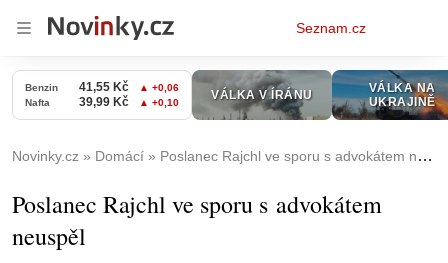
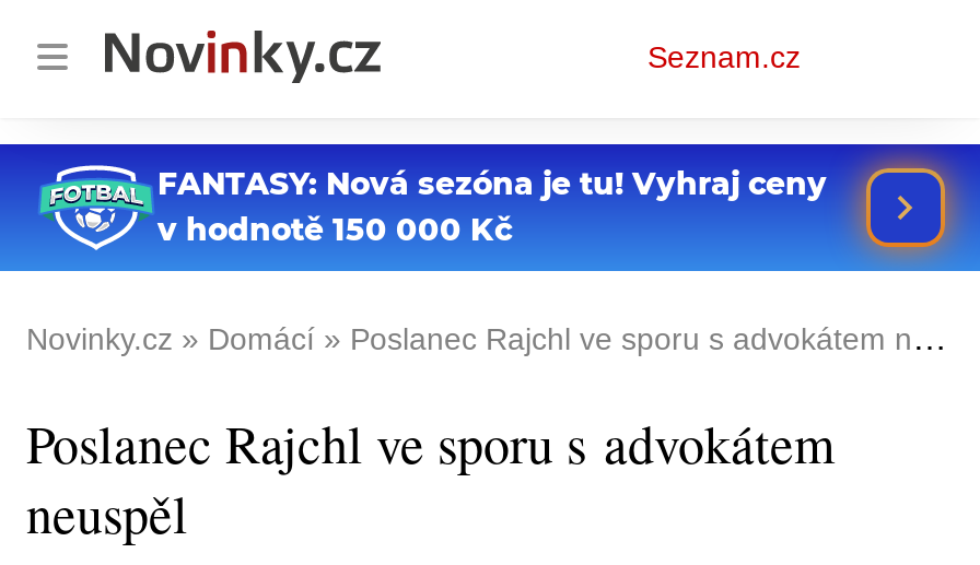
- [image]
+ [image]
